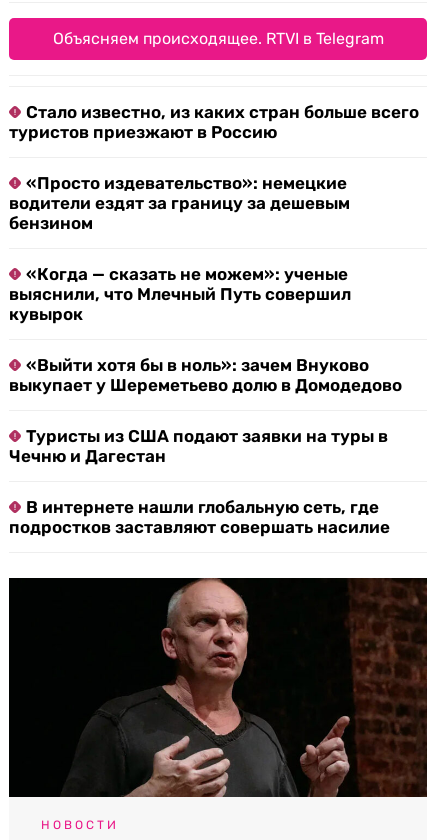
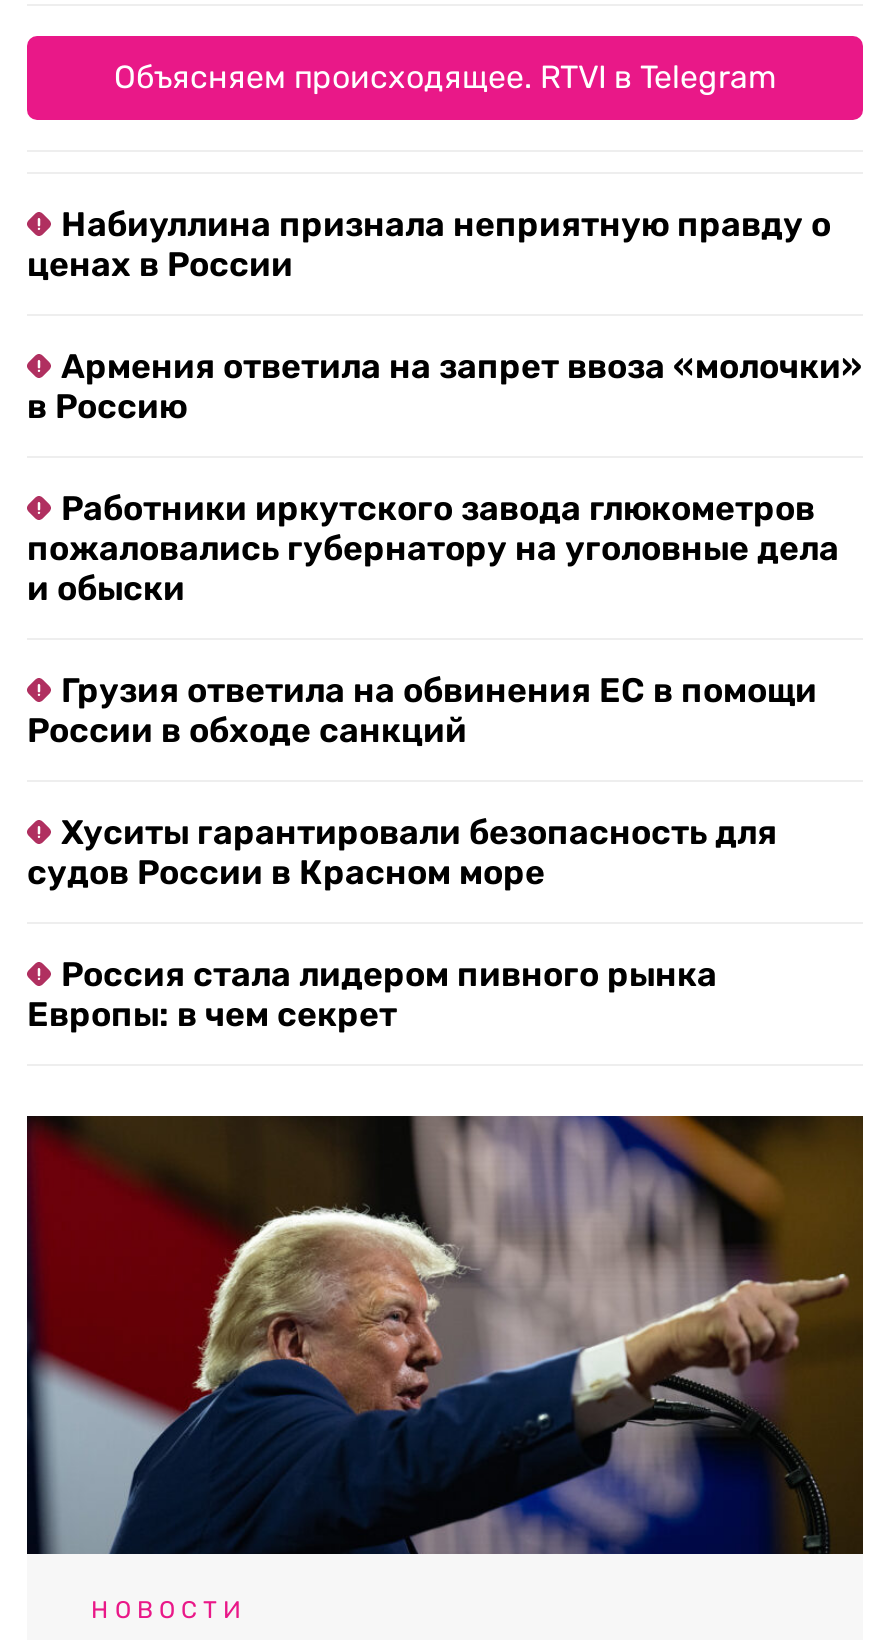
- Стало известно, из каких стран больше всего
- туристов приезжают в Россию
+ Набиуллина признала неприятную правду о
+ ценах в России

- «Просто издевательство»: немецкие
- водители ездят за границу за дешевым
- бензином
+ Армения ответила на запрет ввоза «молочки»
+ в Россию

- «Когда — сказать не можем»: ученые
- выяснили, что Млечный Путь совершил
- кувырок
+ Работники иркутского завода глюкометров
+ пожаловались губернатору на уголовные дела
+ и обыски

- «Выйти хотя бы в ноль»: зачем Внуково
- выкупает у Шереметьево долю в Домодедово
+ Грузия ответила на обвинения ЕС в помощи
+ России в обходе санкций

- Туристы из США подают заявки на туры в
- Чечню и Дагестан
+ Хуситы гарантировали безопасность для
+ судов России в Красном море

- В интернете нашли глобальную сеть, где
- подростков заставляют совершать насилие
+ Россия стала лидером пивного рынка
+ Европы: в чем секрет

- [image]
+ [image]
